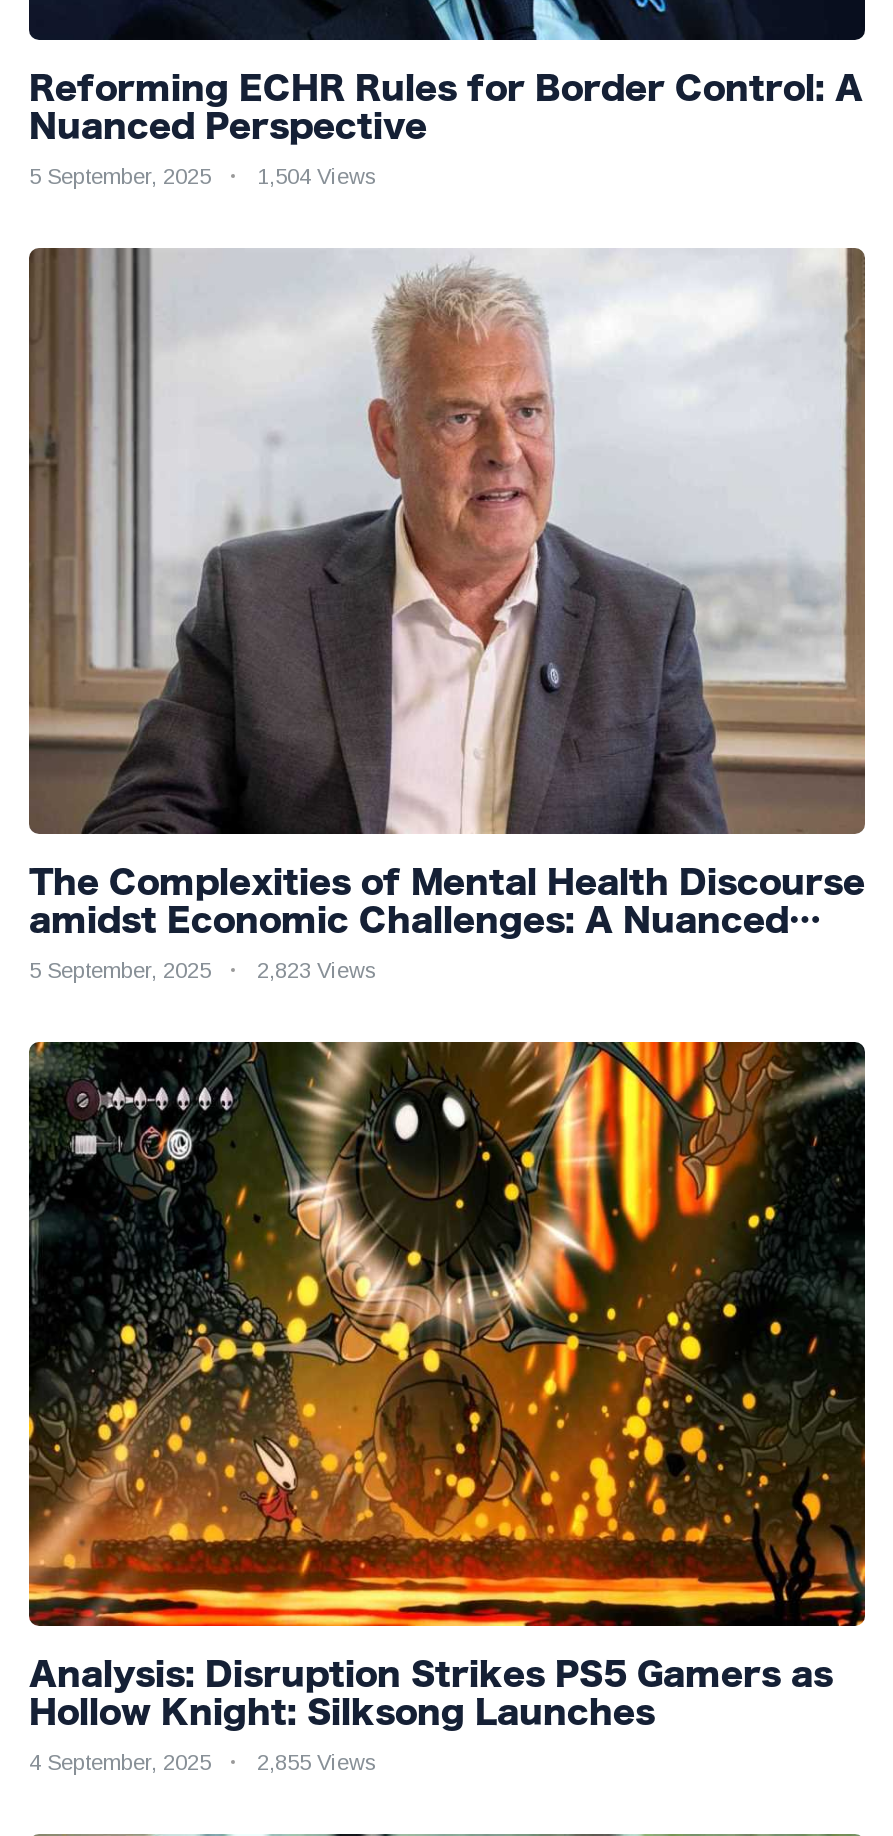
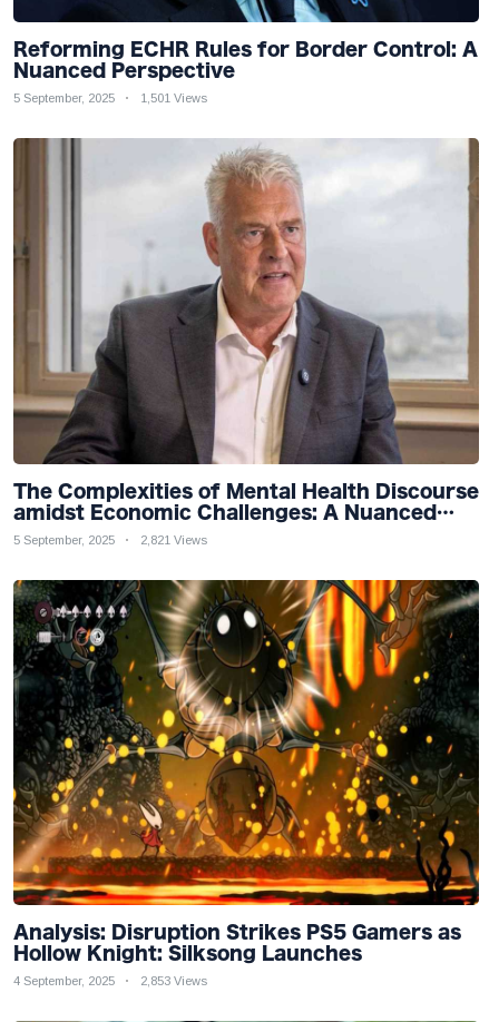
- 5 September, 2025 1,504 Views
+ 5 September, 2025 1,501 Views

- 2,823 Views
+ 2,821 Views

- 4 September, 2025 2,855 Views
+ 4 September, 2025 2,853 Views
